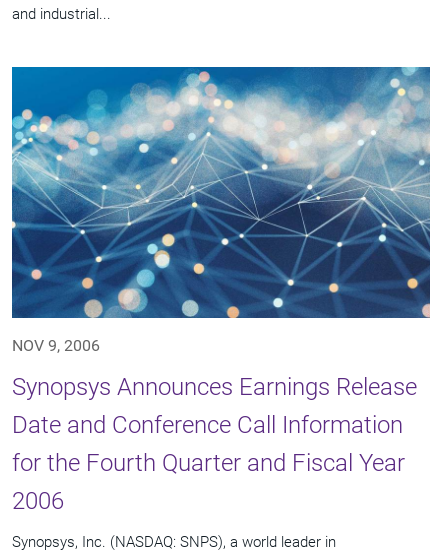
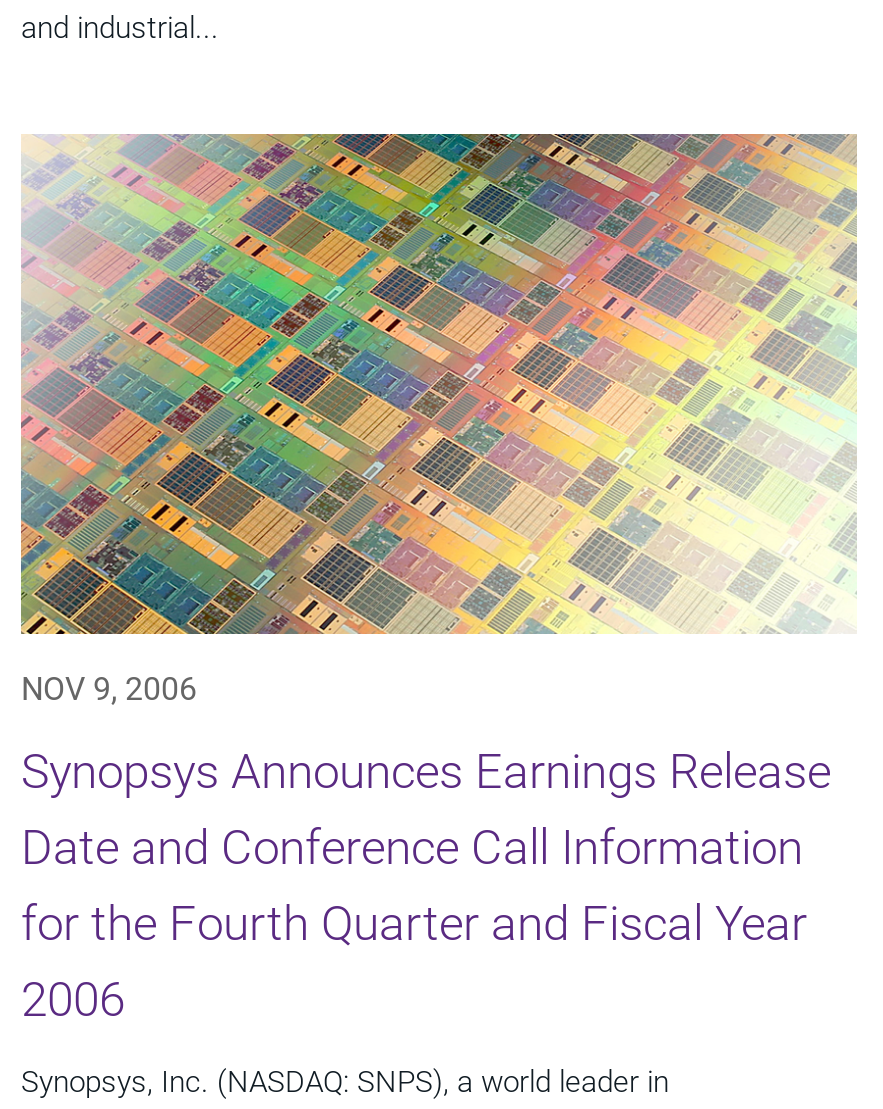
- [image]
+ [image]
